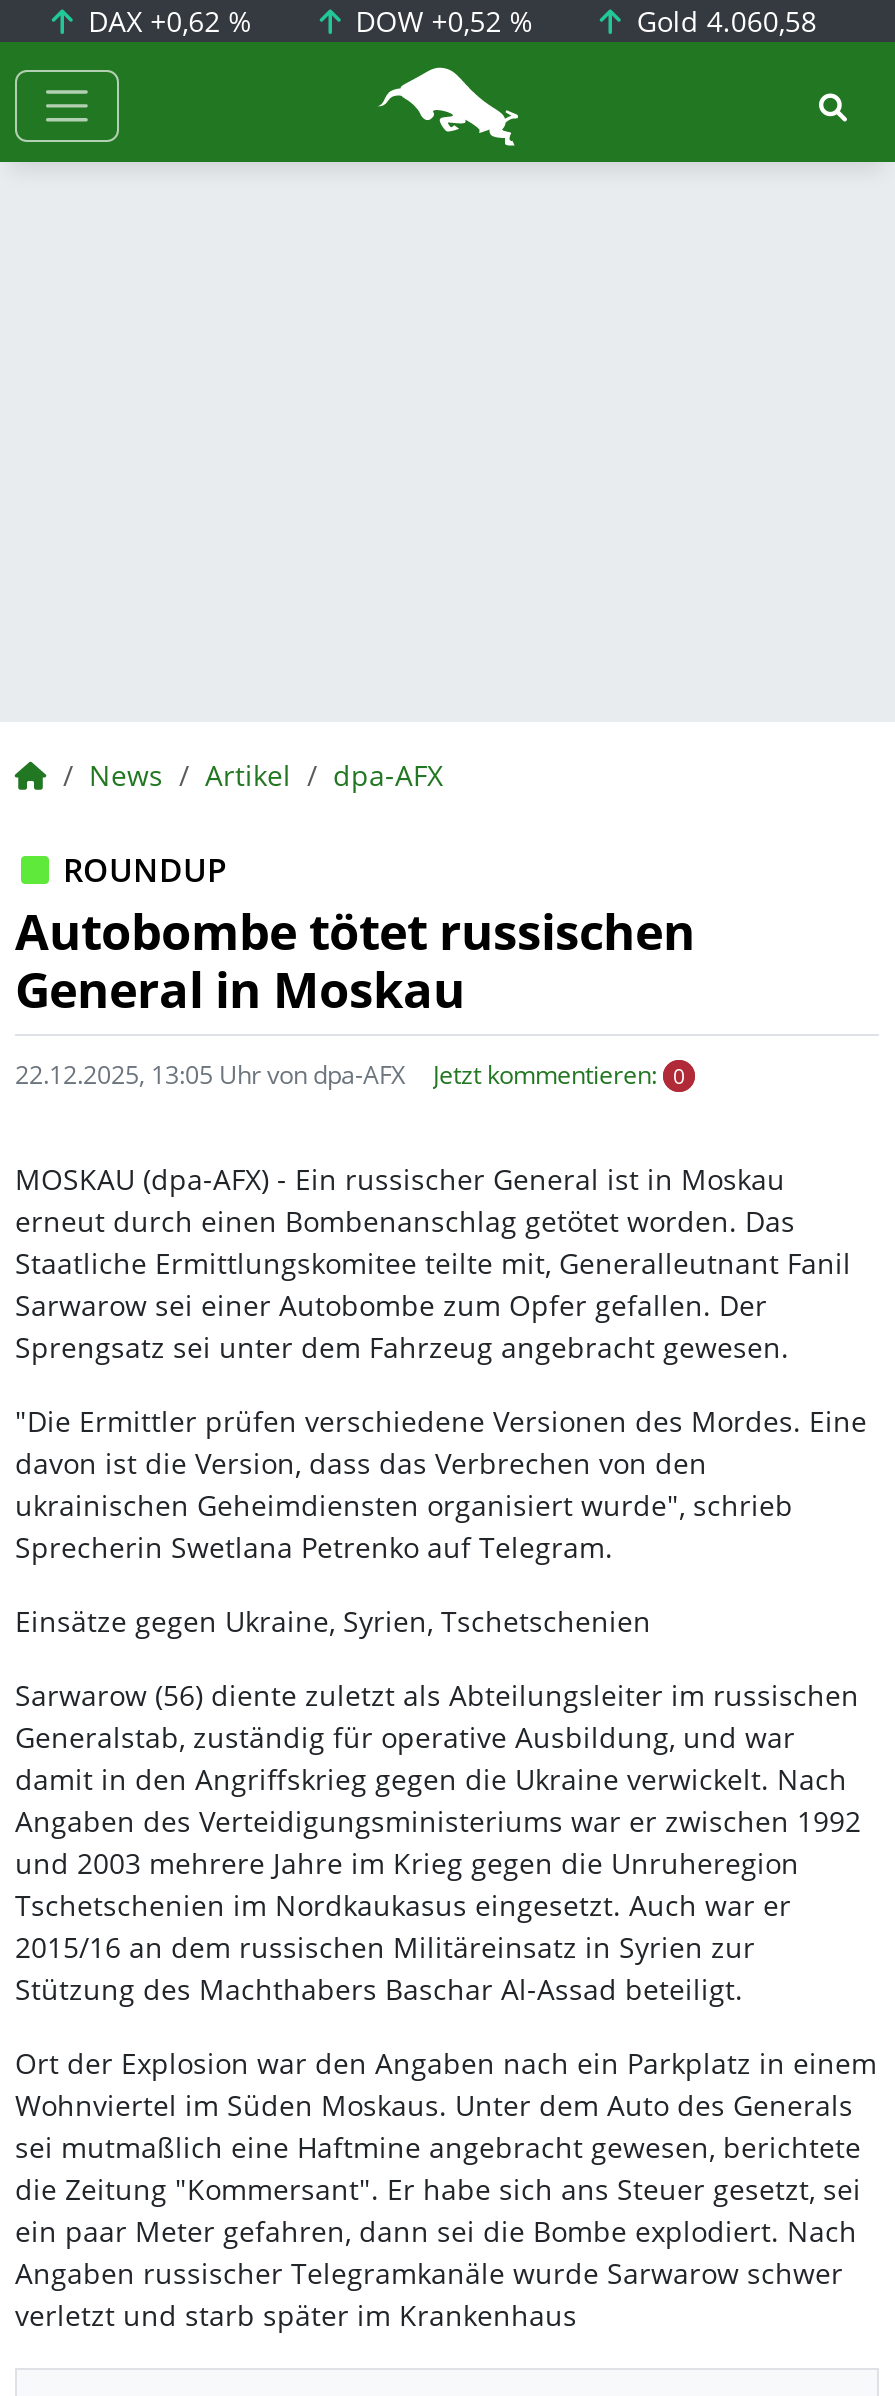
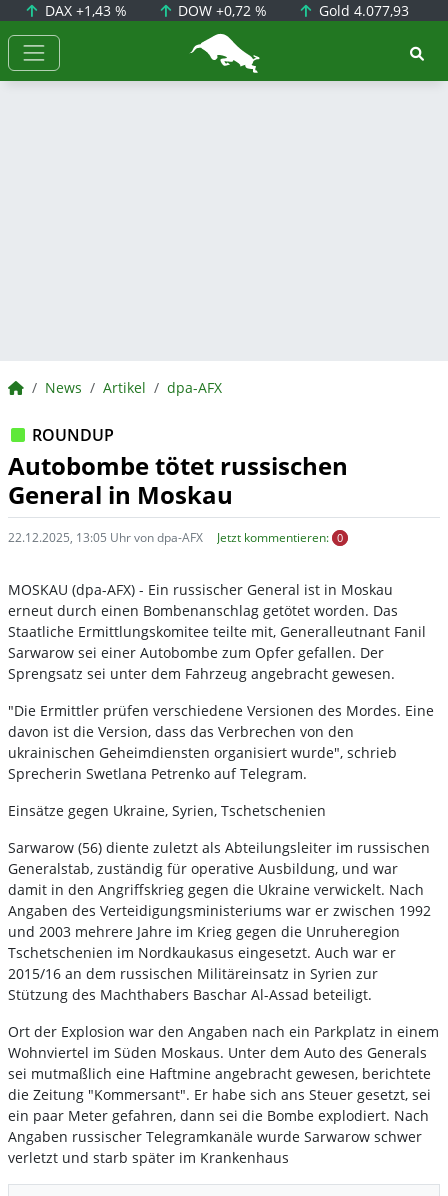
- DAX +0,62 %
+ DAX +1,43 %

- DOW +0,52 %
+ DOW +0,72 %

- Gold 4.060,58
+ Gold 4.077,93
